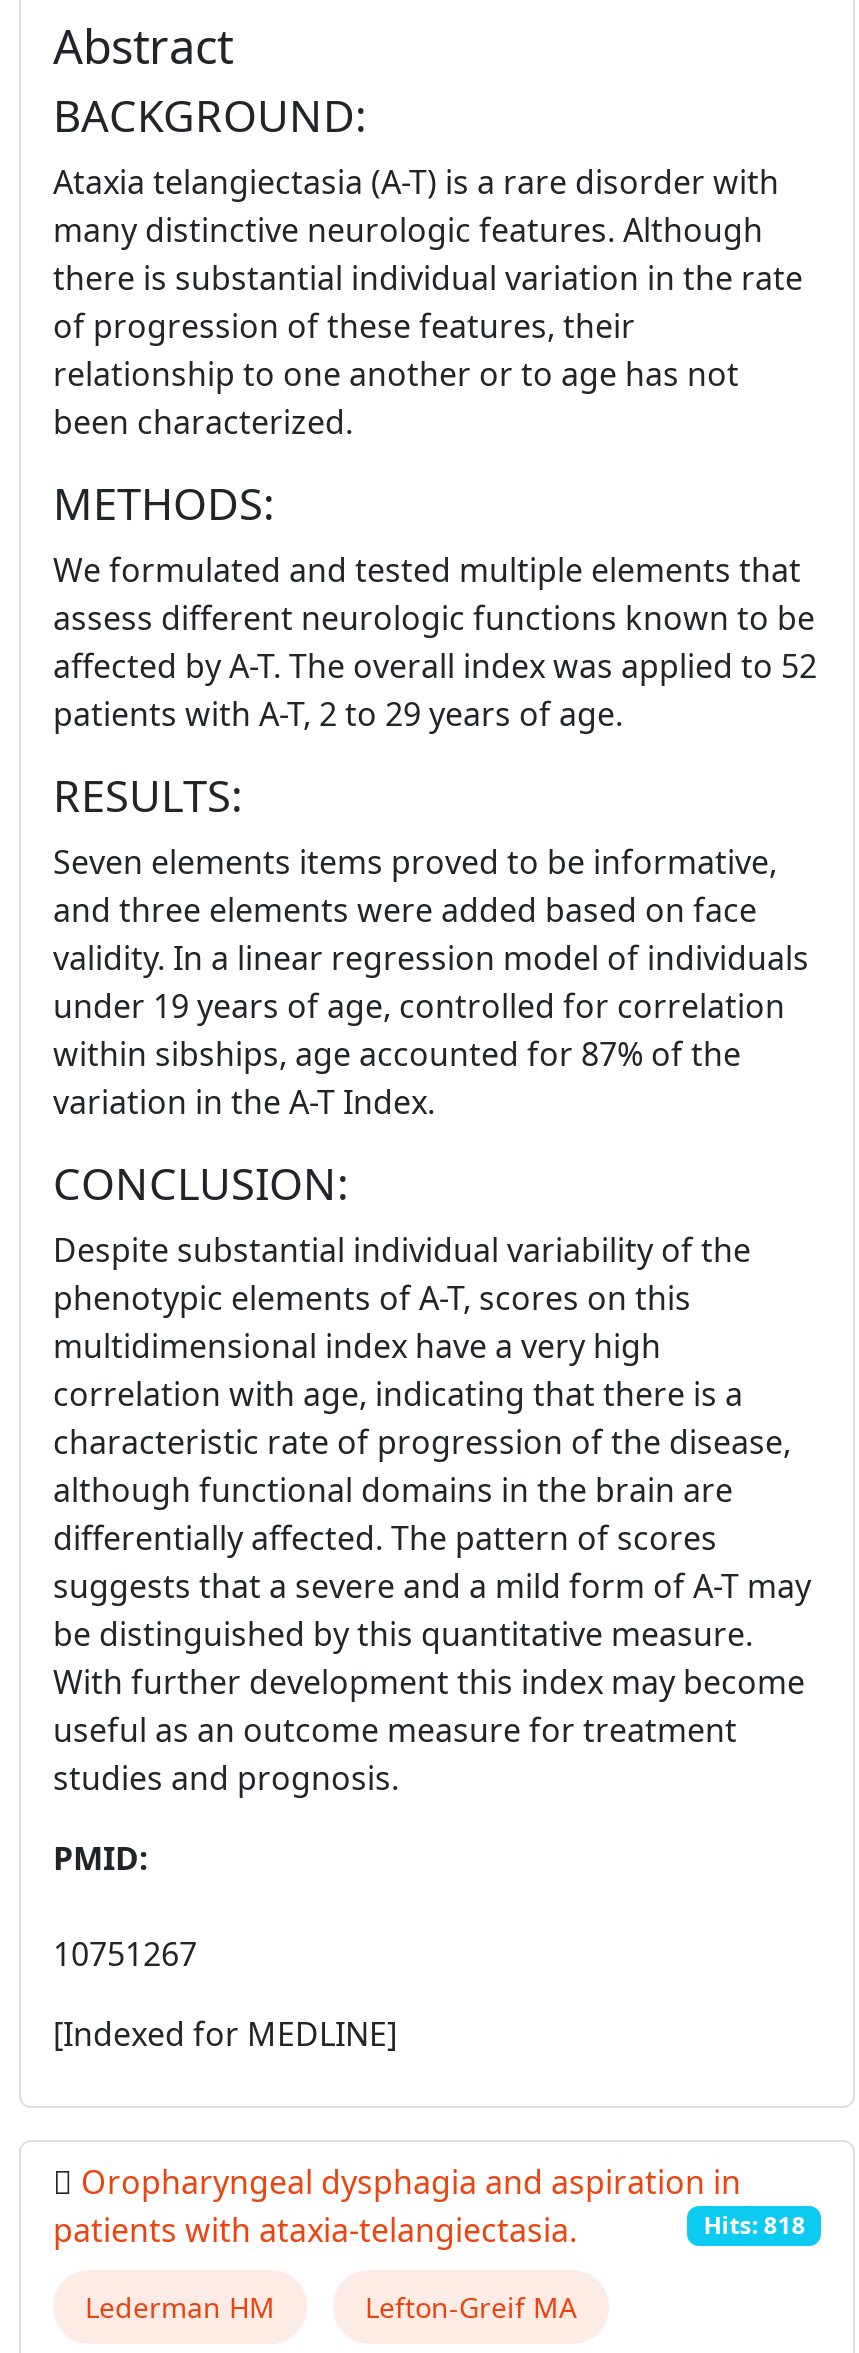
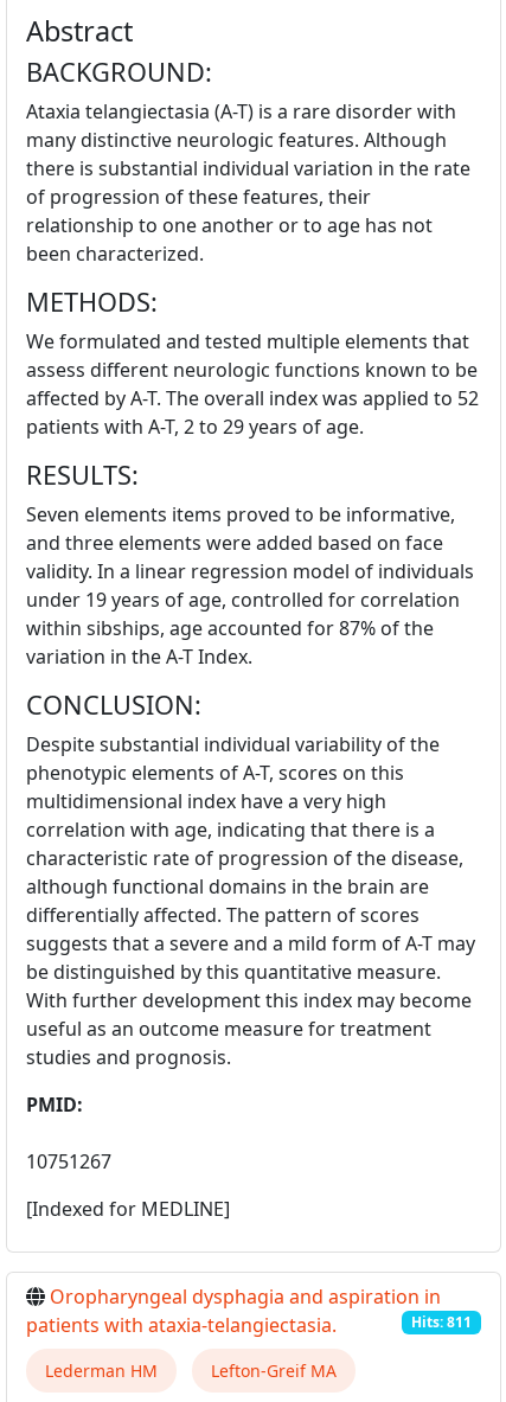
- Hits: 818
+ Hits: 811
